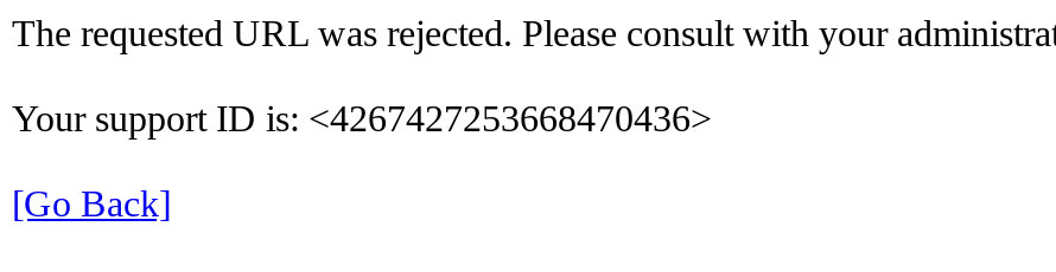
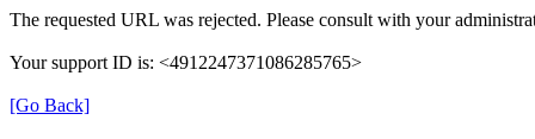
- Your support ID is: <4267427253668470436>
+ Your support ID is: <4912247371086285765>
